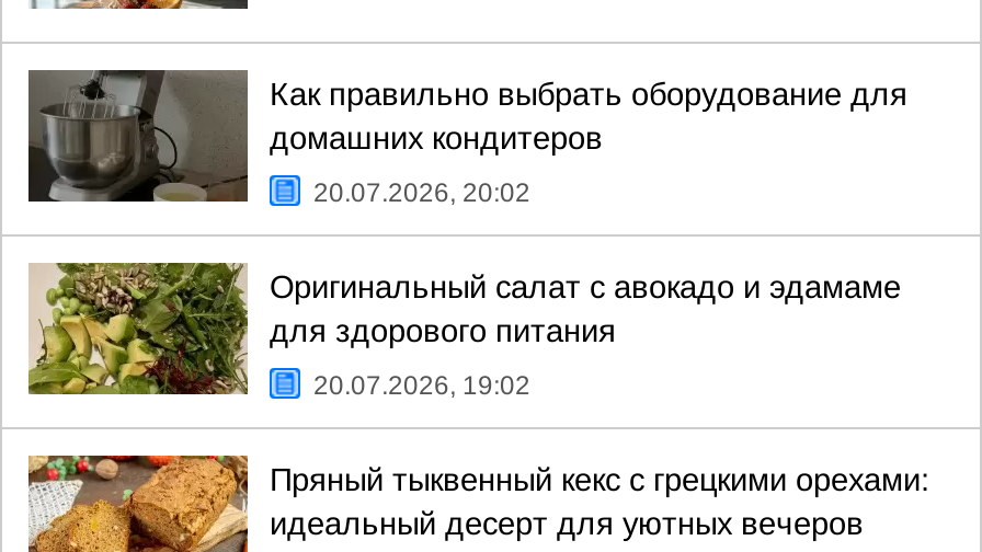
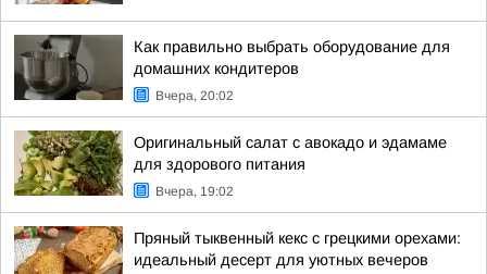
- 20.07.2026, 20:02
+ Вчера, 20:02

- 20.07.2026, 19:02
+ Вчера, 19:02
